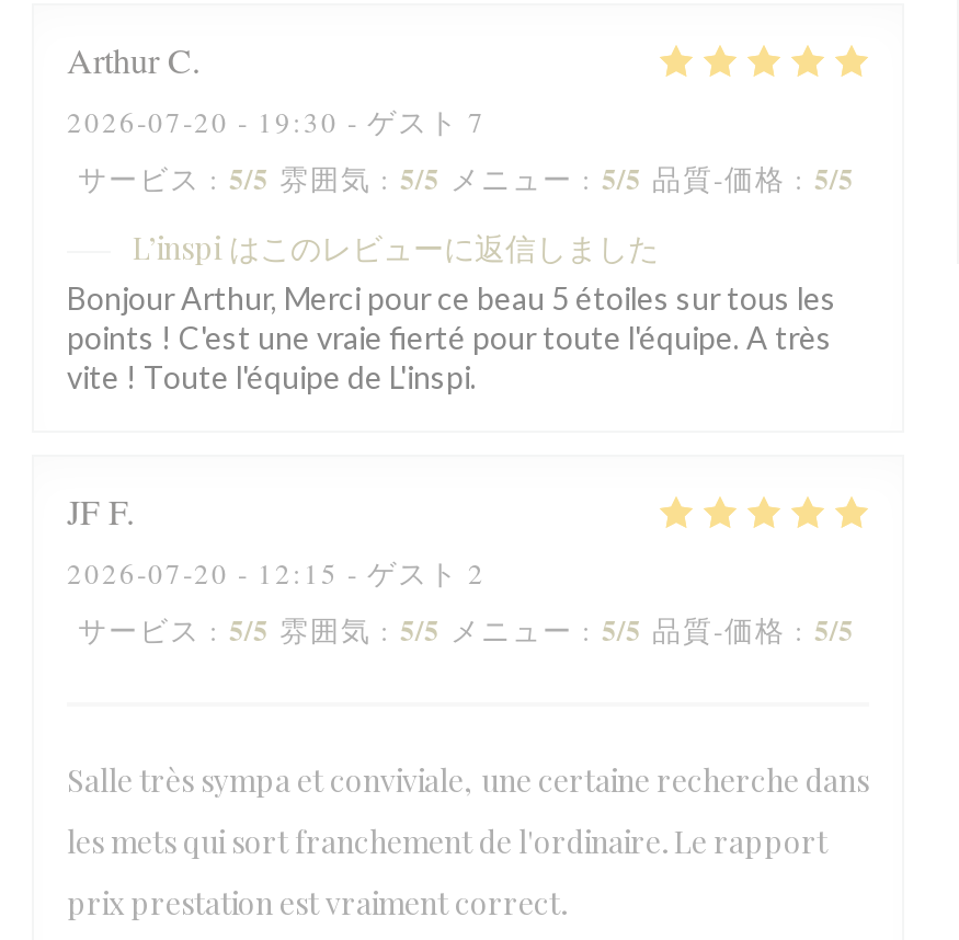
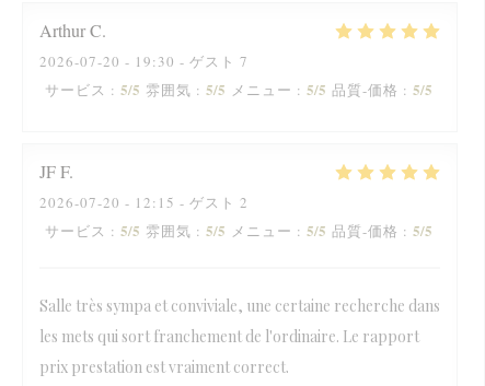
- L’inspi はこのレビューに返信しました
- Bonjour Arthur, Merci pour ce beau 5 étoiles sur tous les
- points ! C'est une vraie fierté pour toute l'équipe. A très
- vite ! Toute l'équipe de L'inspi.
